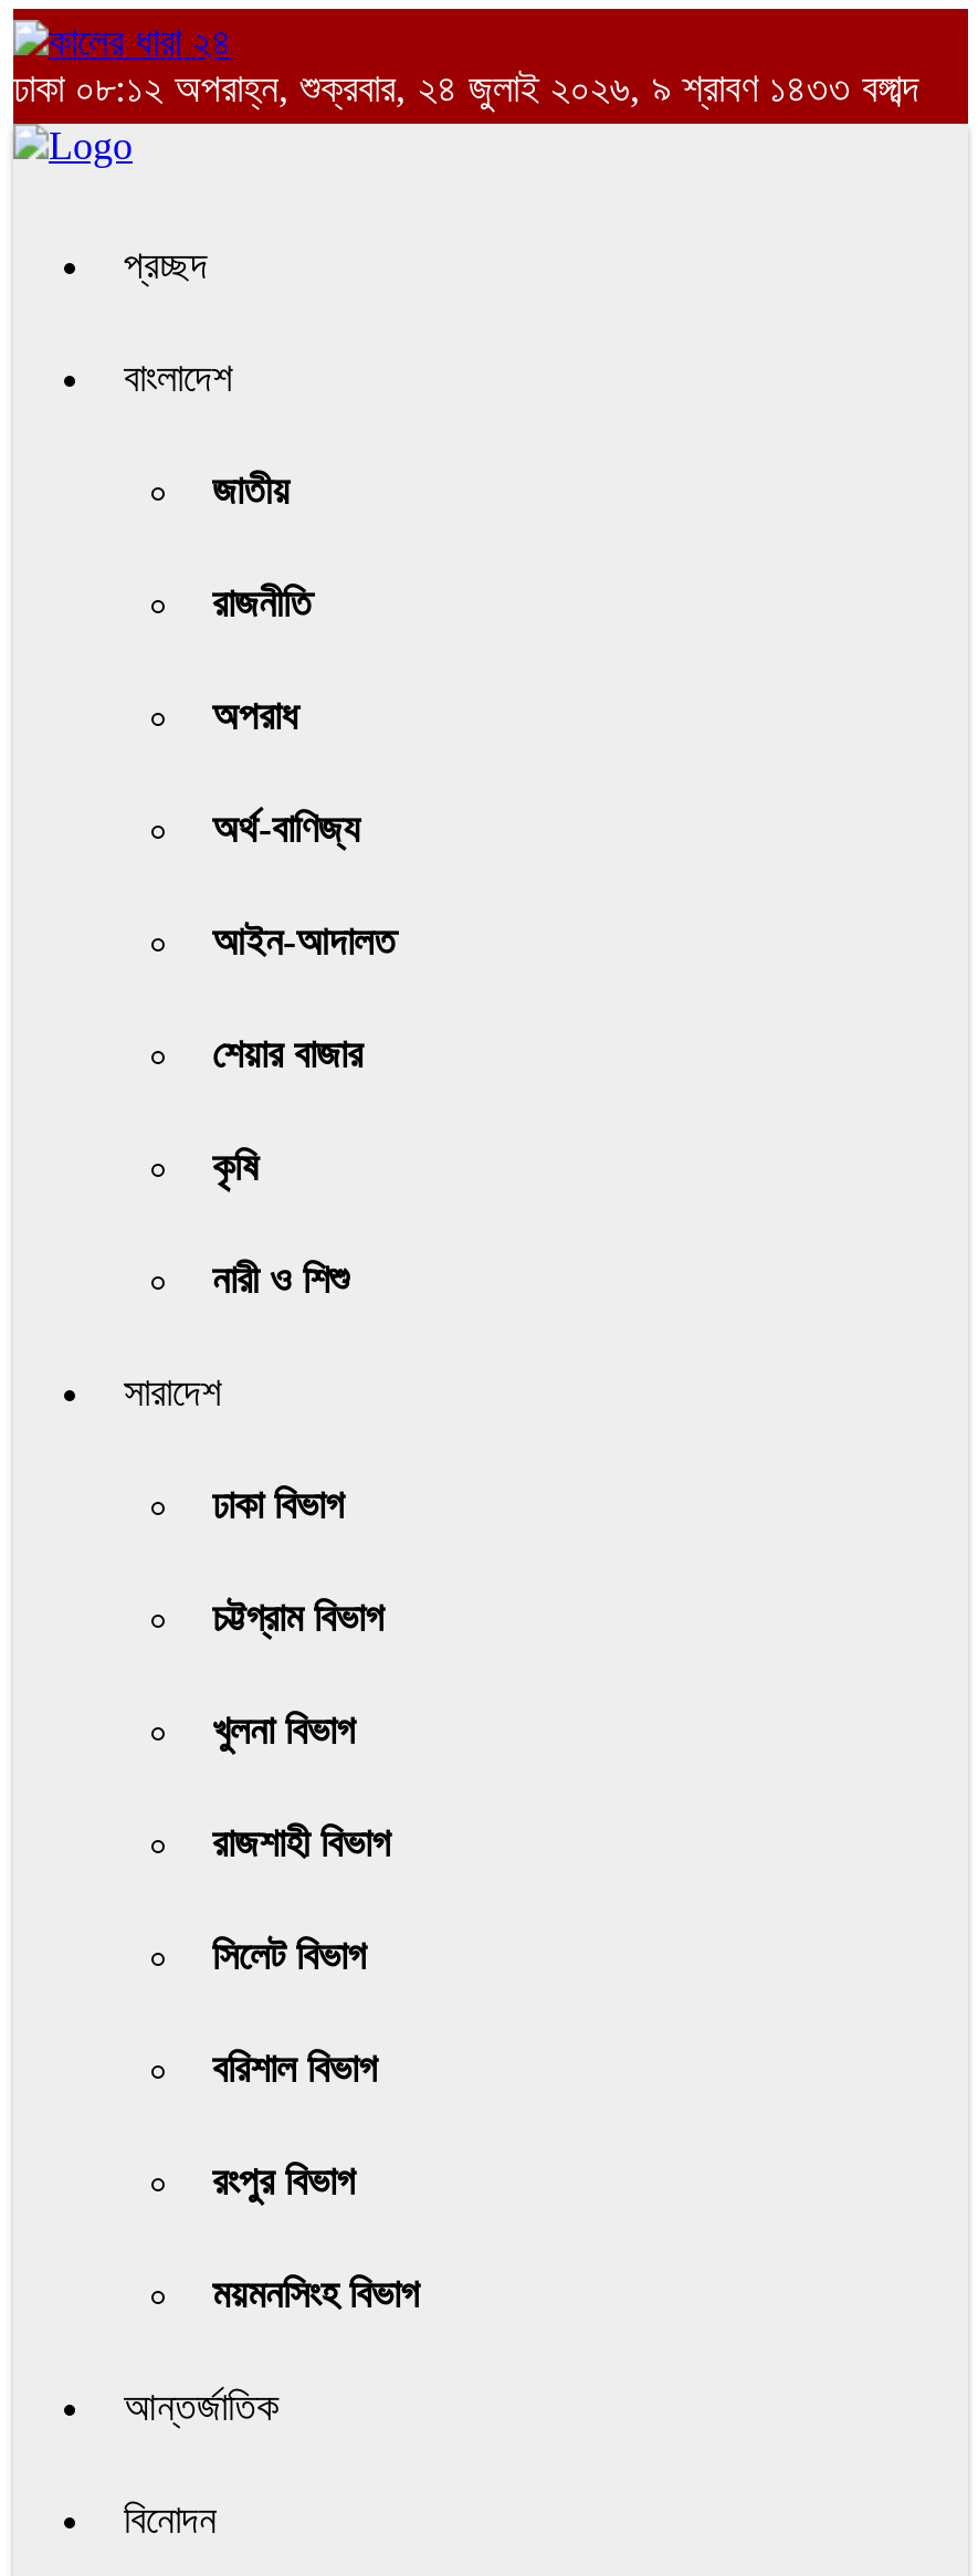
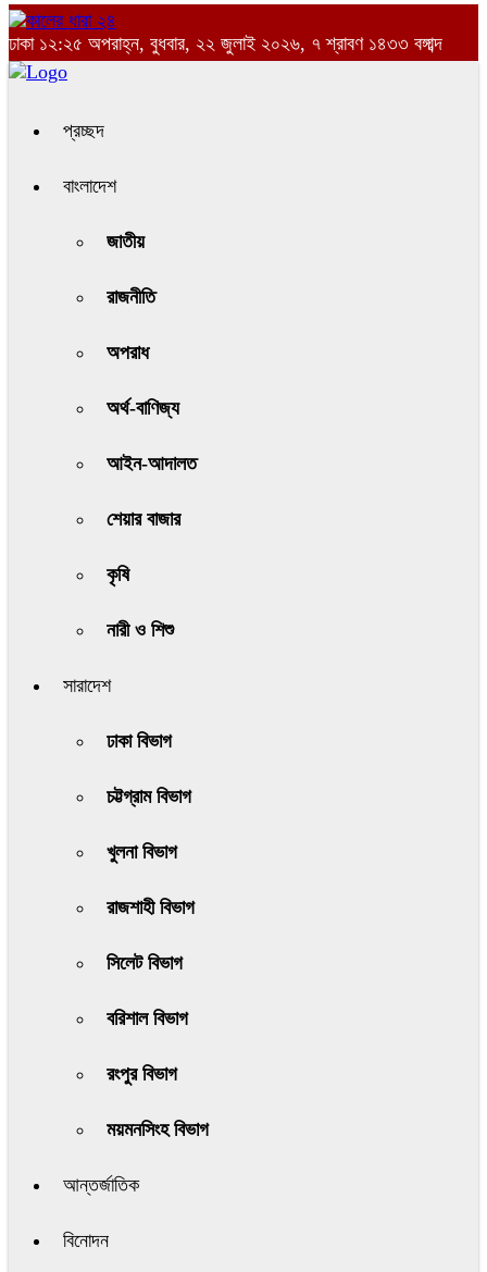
- ঢাকা ০৮:১২ অপরাহ্ন, শুক্রবার, ২৪ জুলাই ২০২৬, ৯ শ্রাবণ ১৪৩৩ বঙ্গাব্দ
+ ঢাকা ১২:২৫ অপরাহ্ন, বুধবার, ২২ জুলাই ২০২৬, ৭ শ্রাবণ ১৪৩৩ বঙ্গাব্দ
